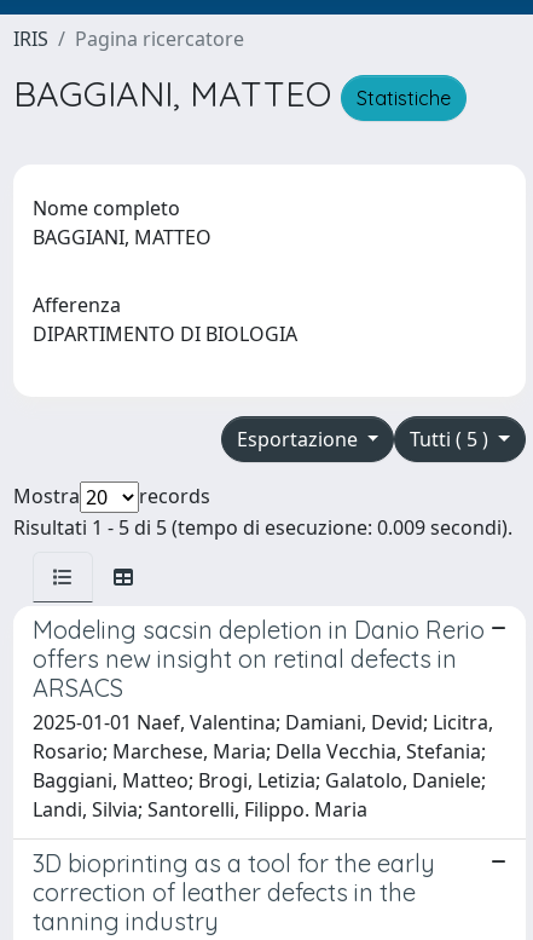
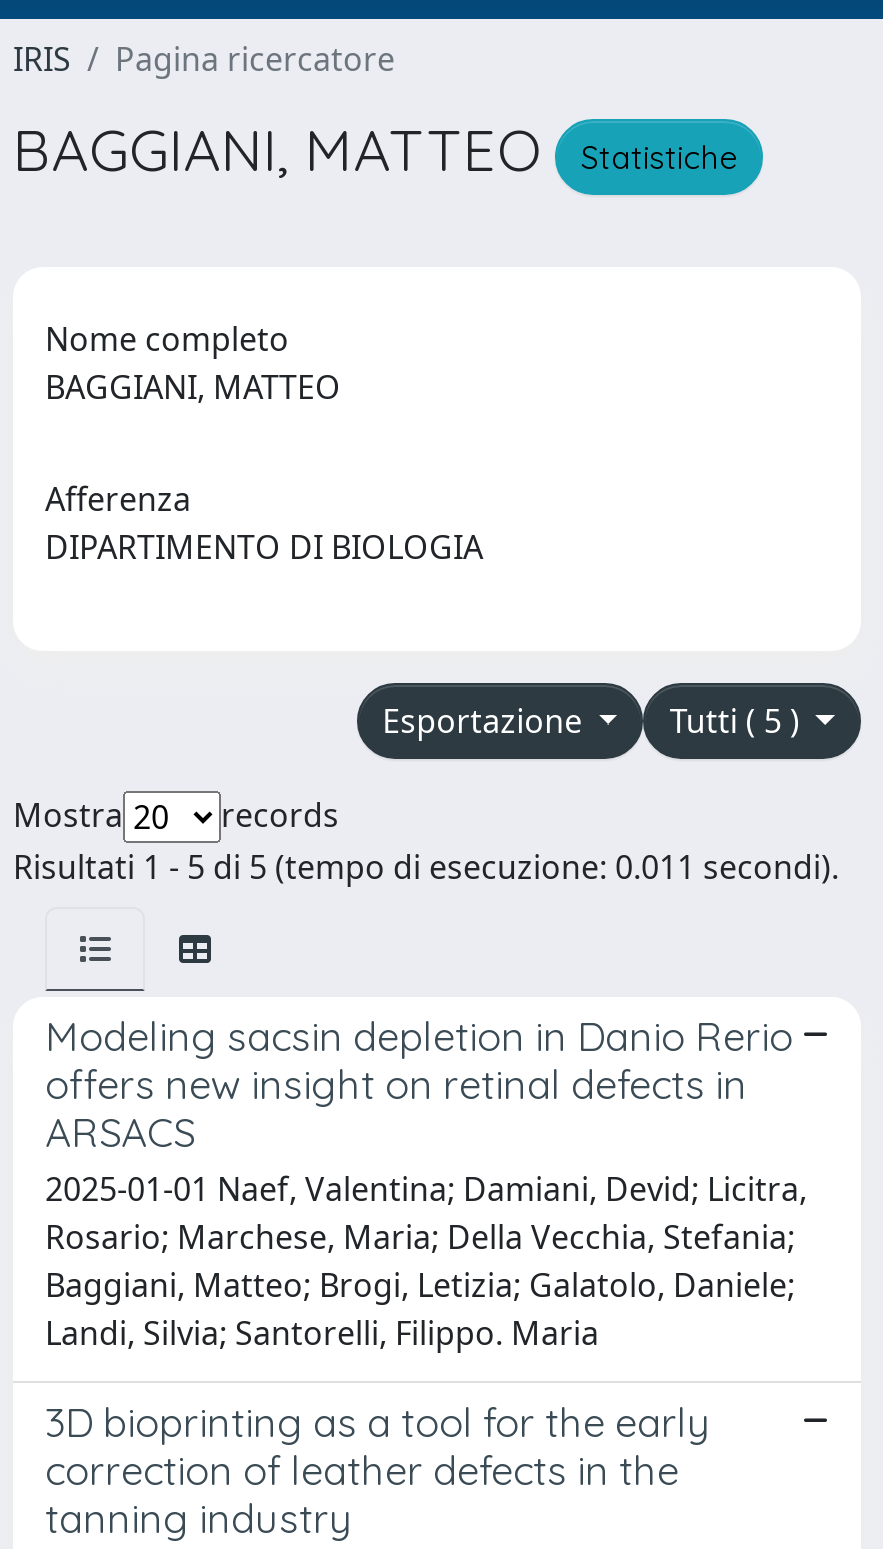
- Risultati 1 - 5 di 5 (tempo di esecuzione: 0.009 secondi).
+ Risultati 1 - 5 di 5 (tempo di esecuzione: 0.011 secondi).
